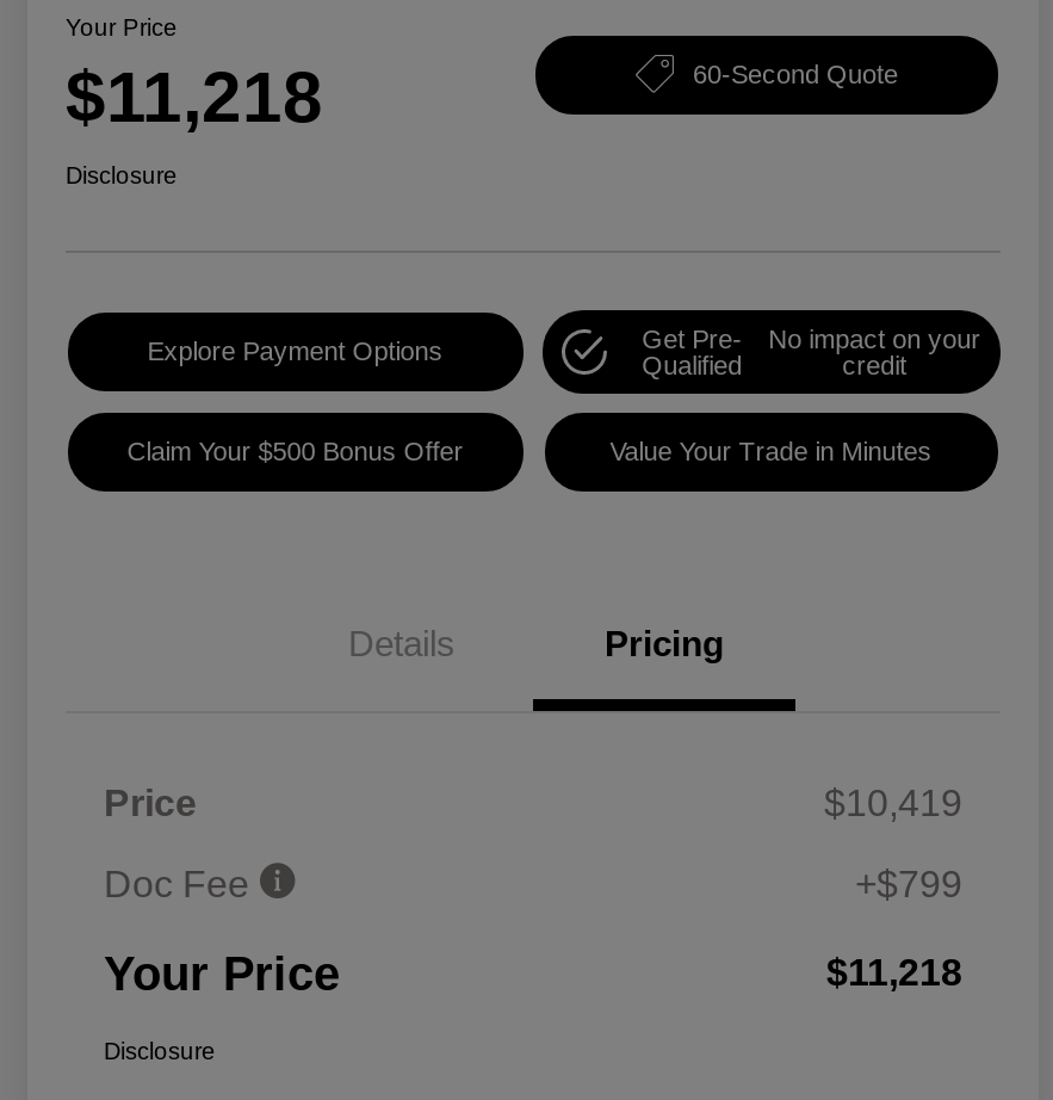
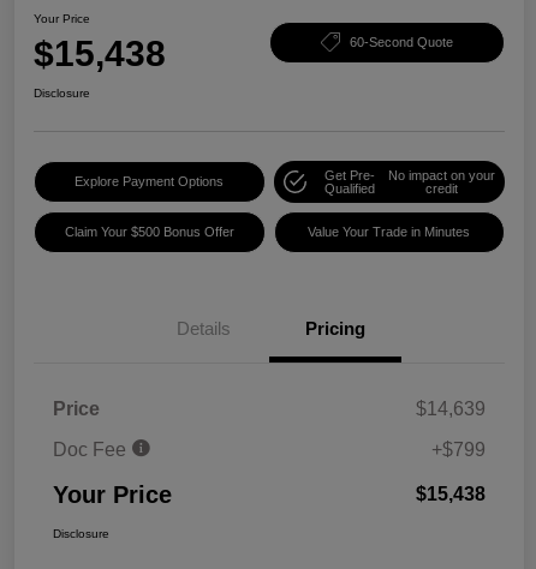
- $11,218
+ $15,438

- $10,419
+ $14,639

- $11,218
+ $15,438
